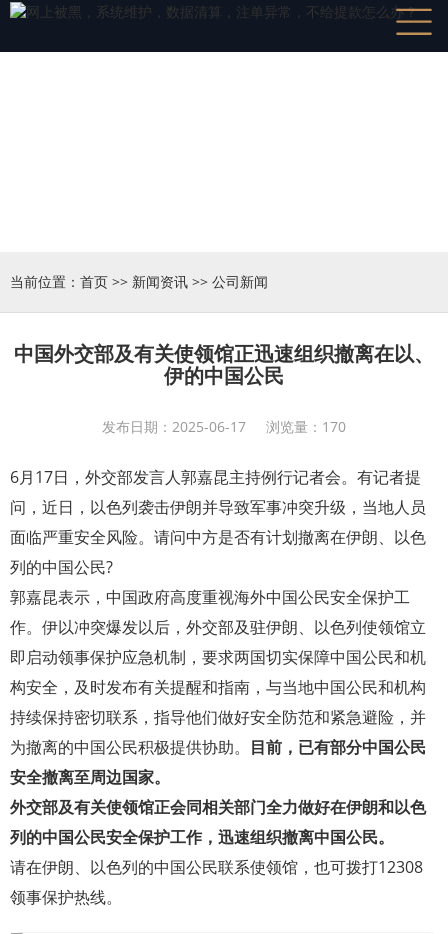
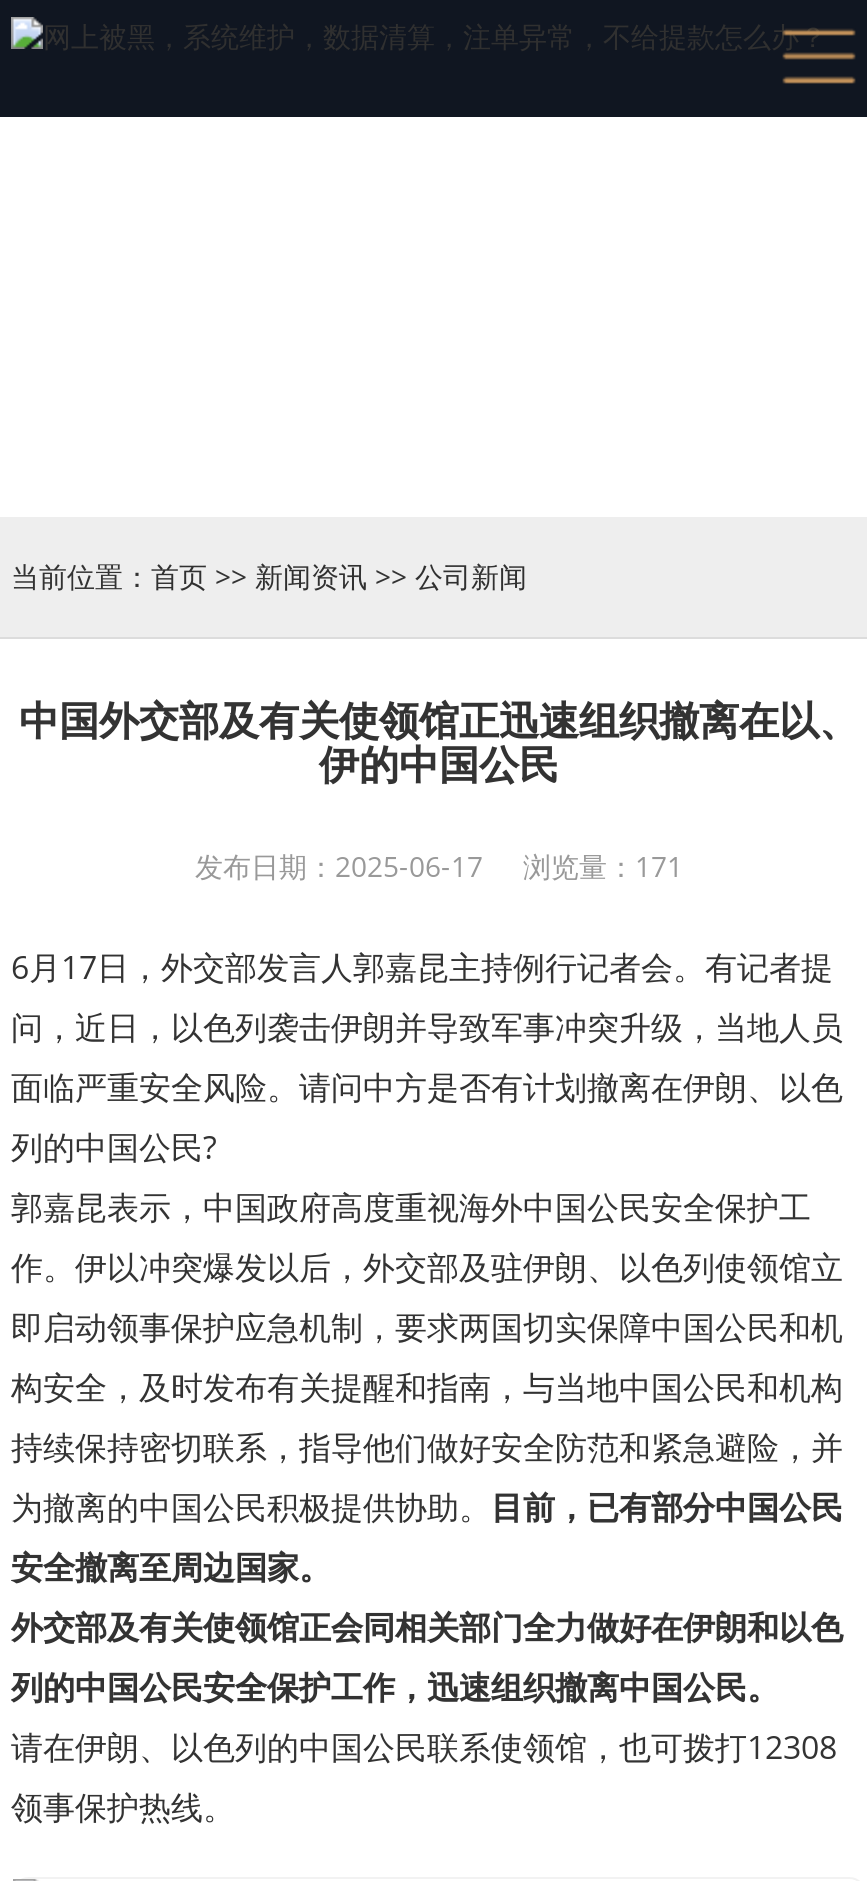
- 发布日期：2025-06-17 浏览量：170
+ 发布日期：2025-06-17 浏览量：171
